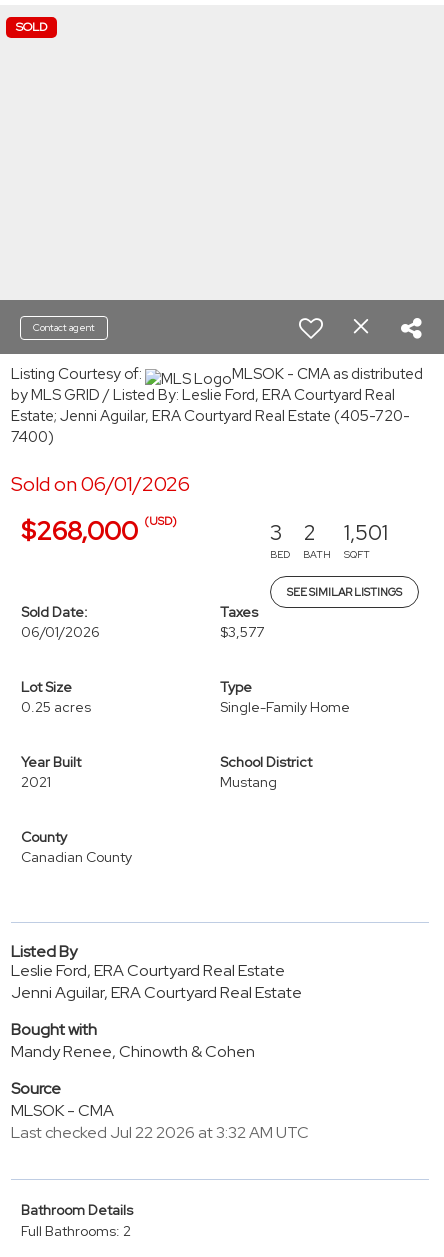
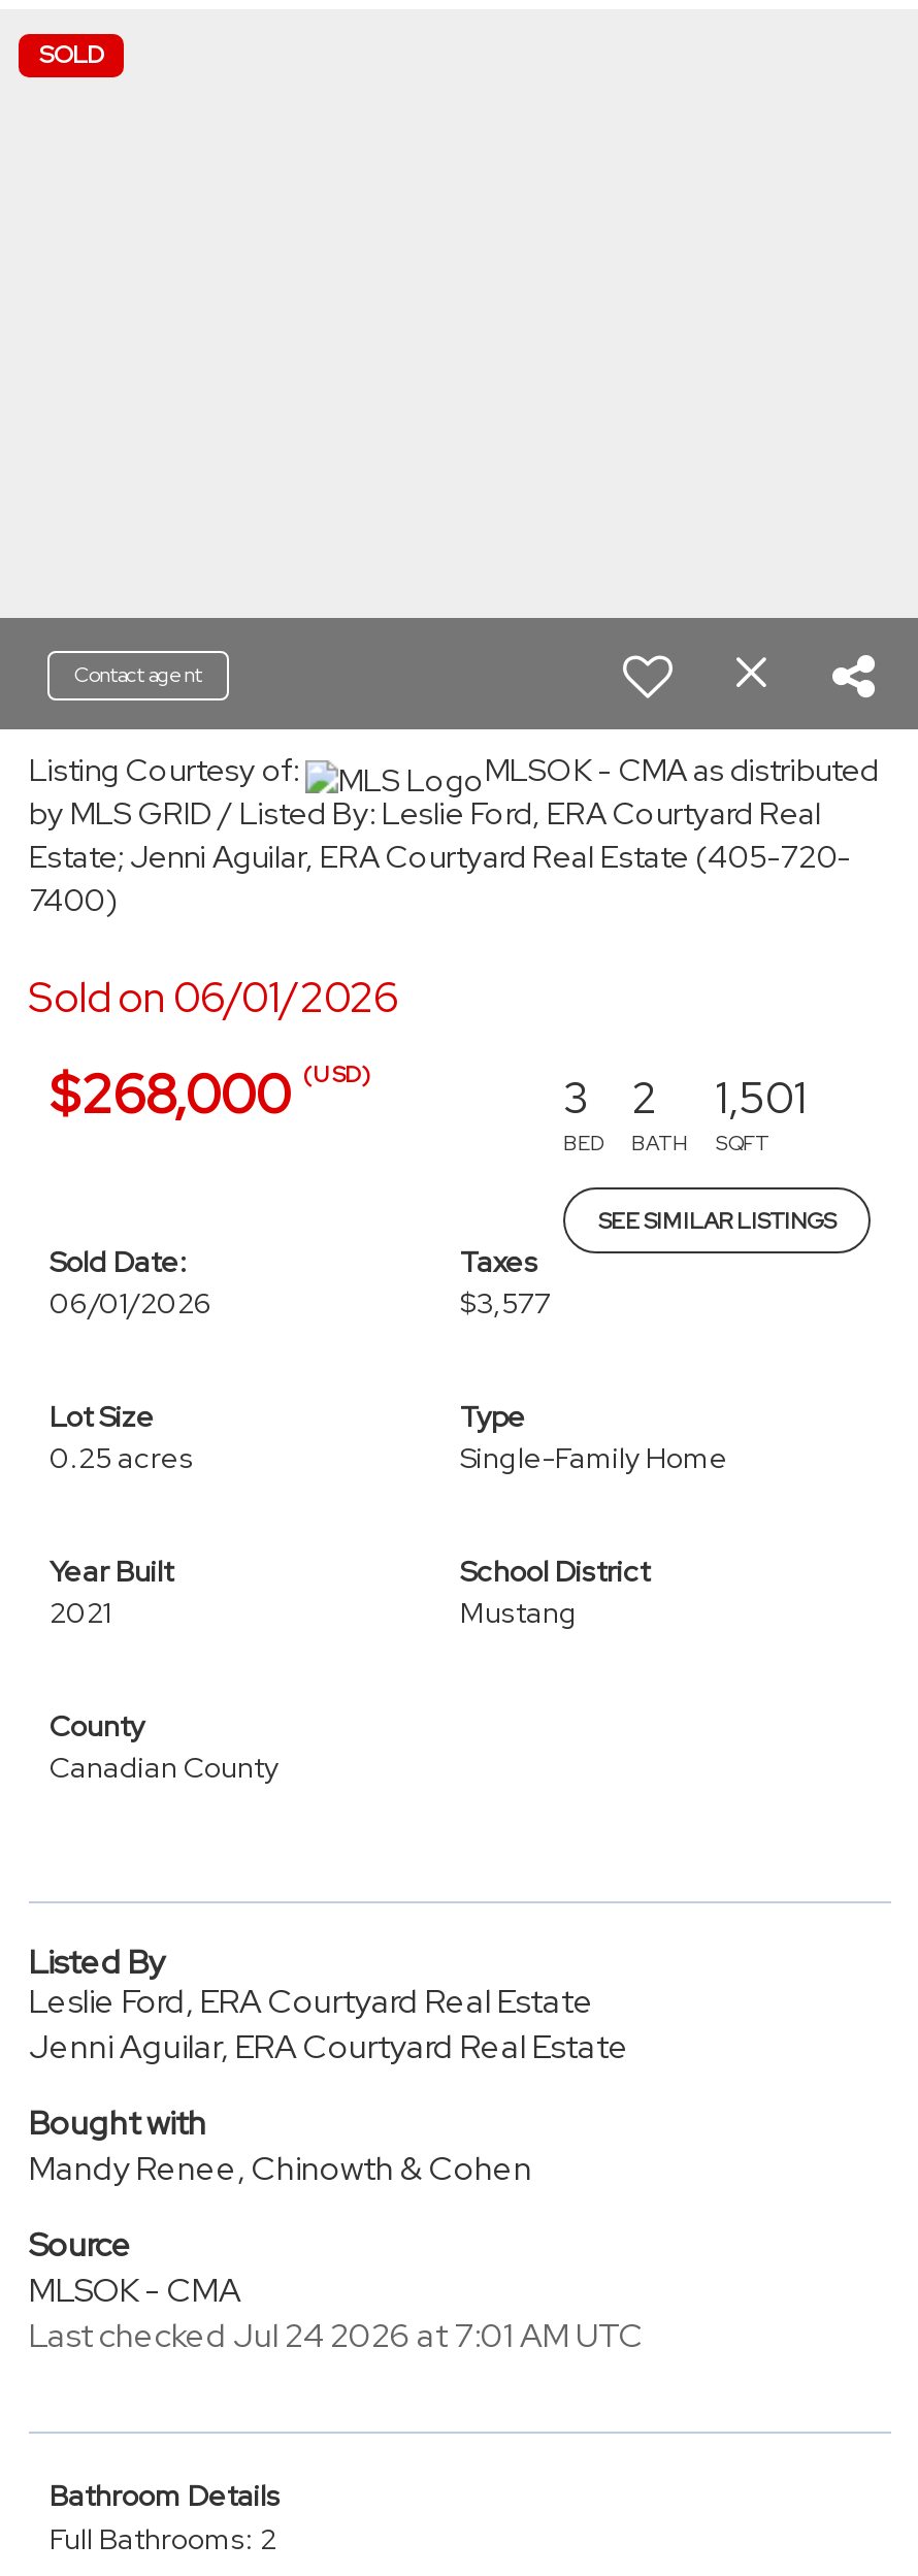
- Last checked Jul 22 2026 at 3:32 AM UTC
+ Last checked Jul 24 2026 at 7:01 AM UTC
